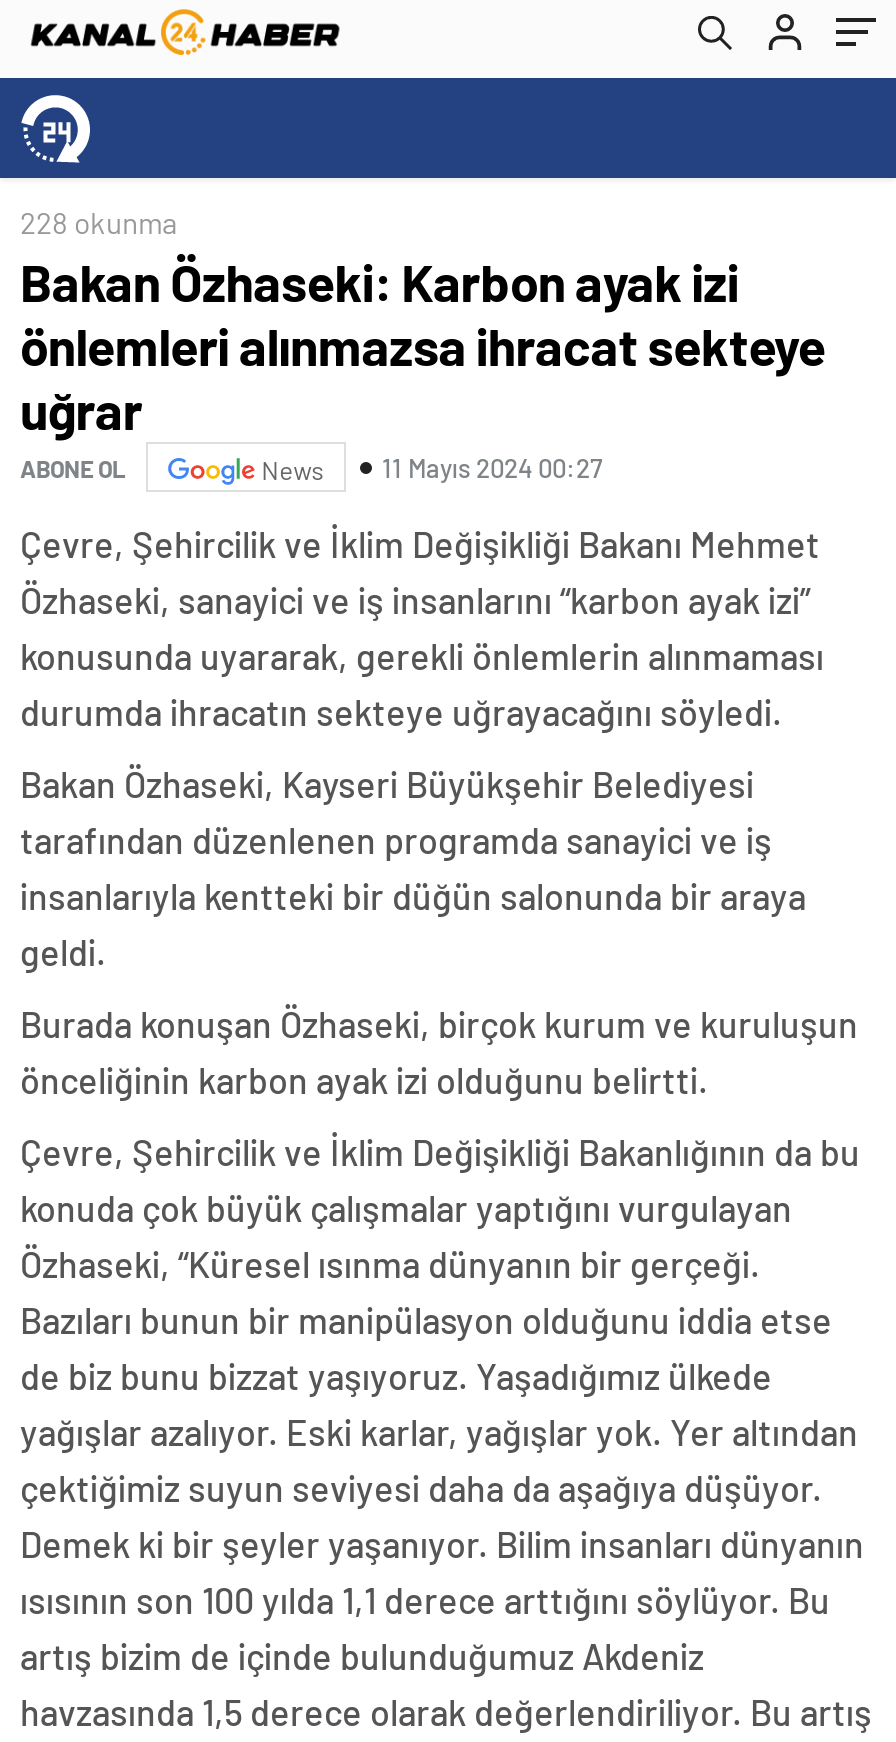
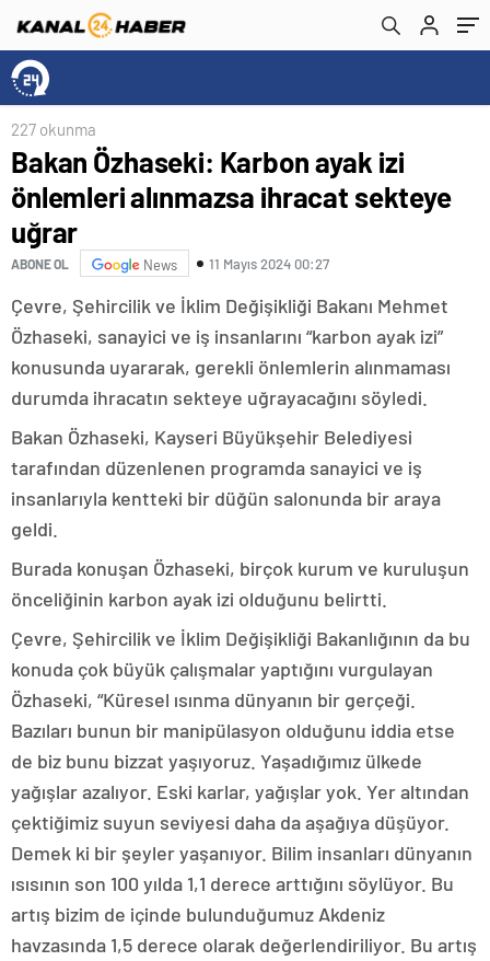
- 228 okunma
+ 227 okunma
